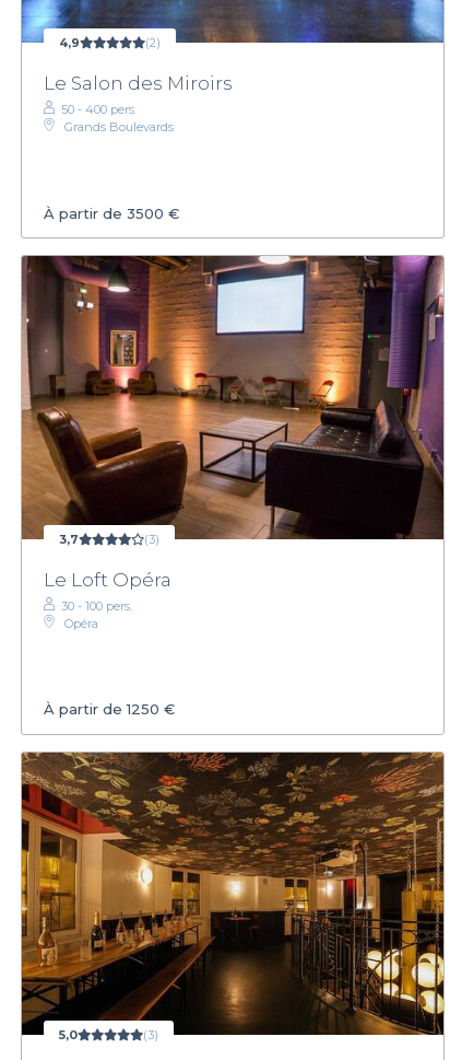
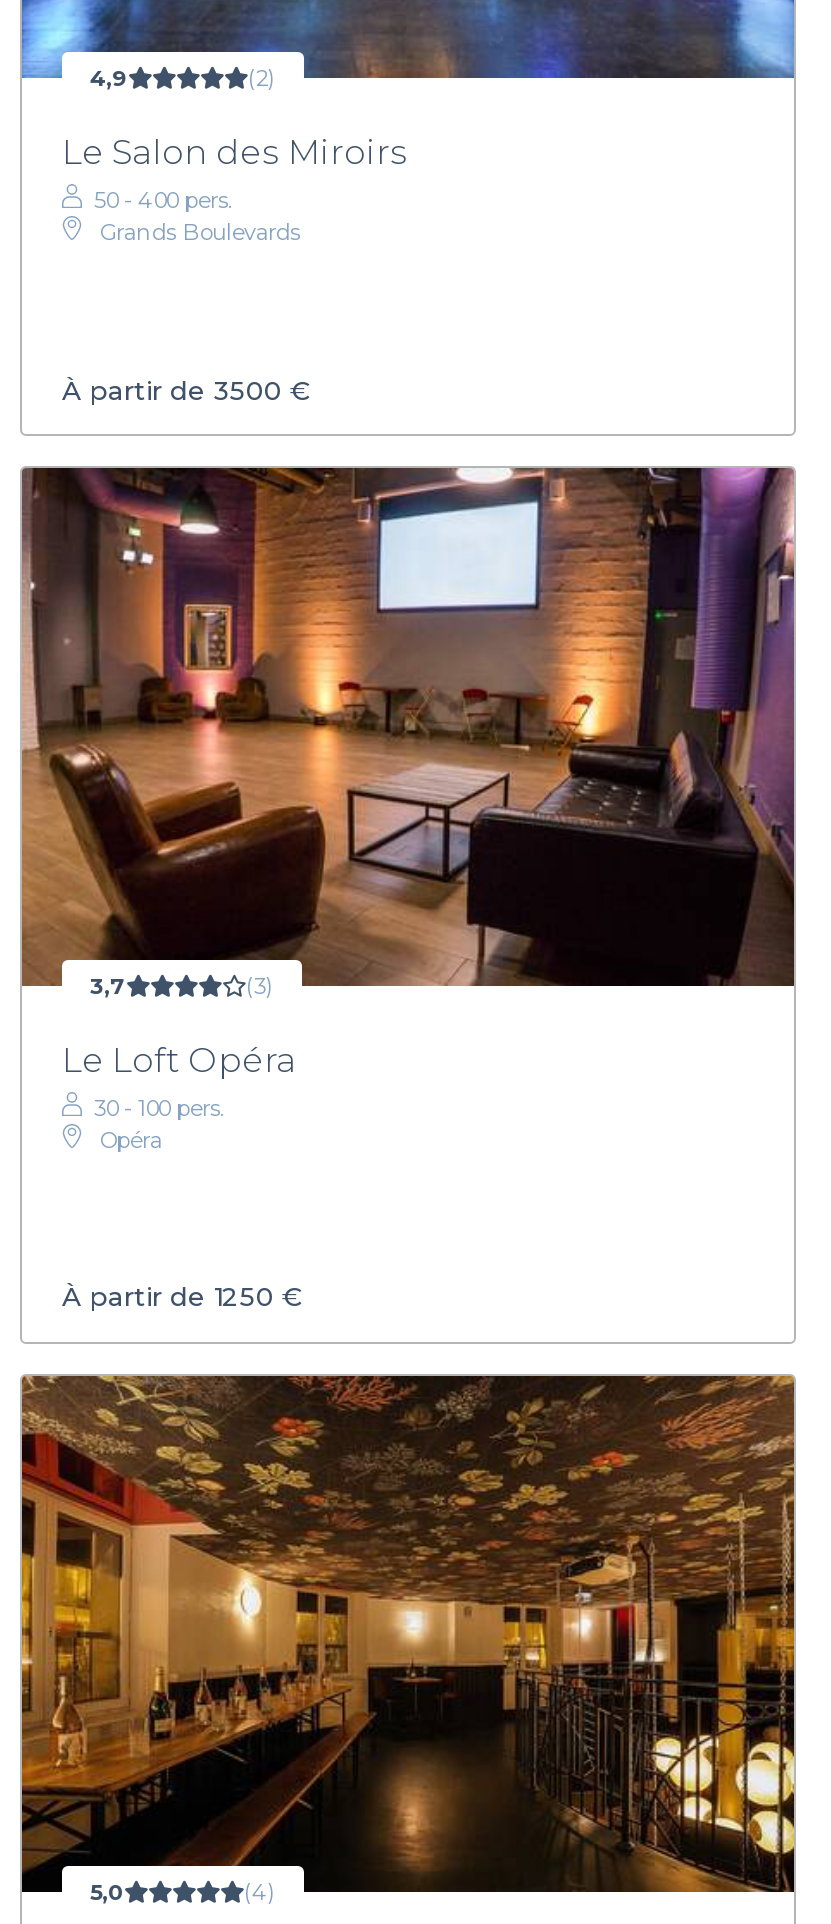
- (3)
+ (4)
